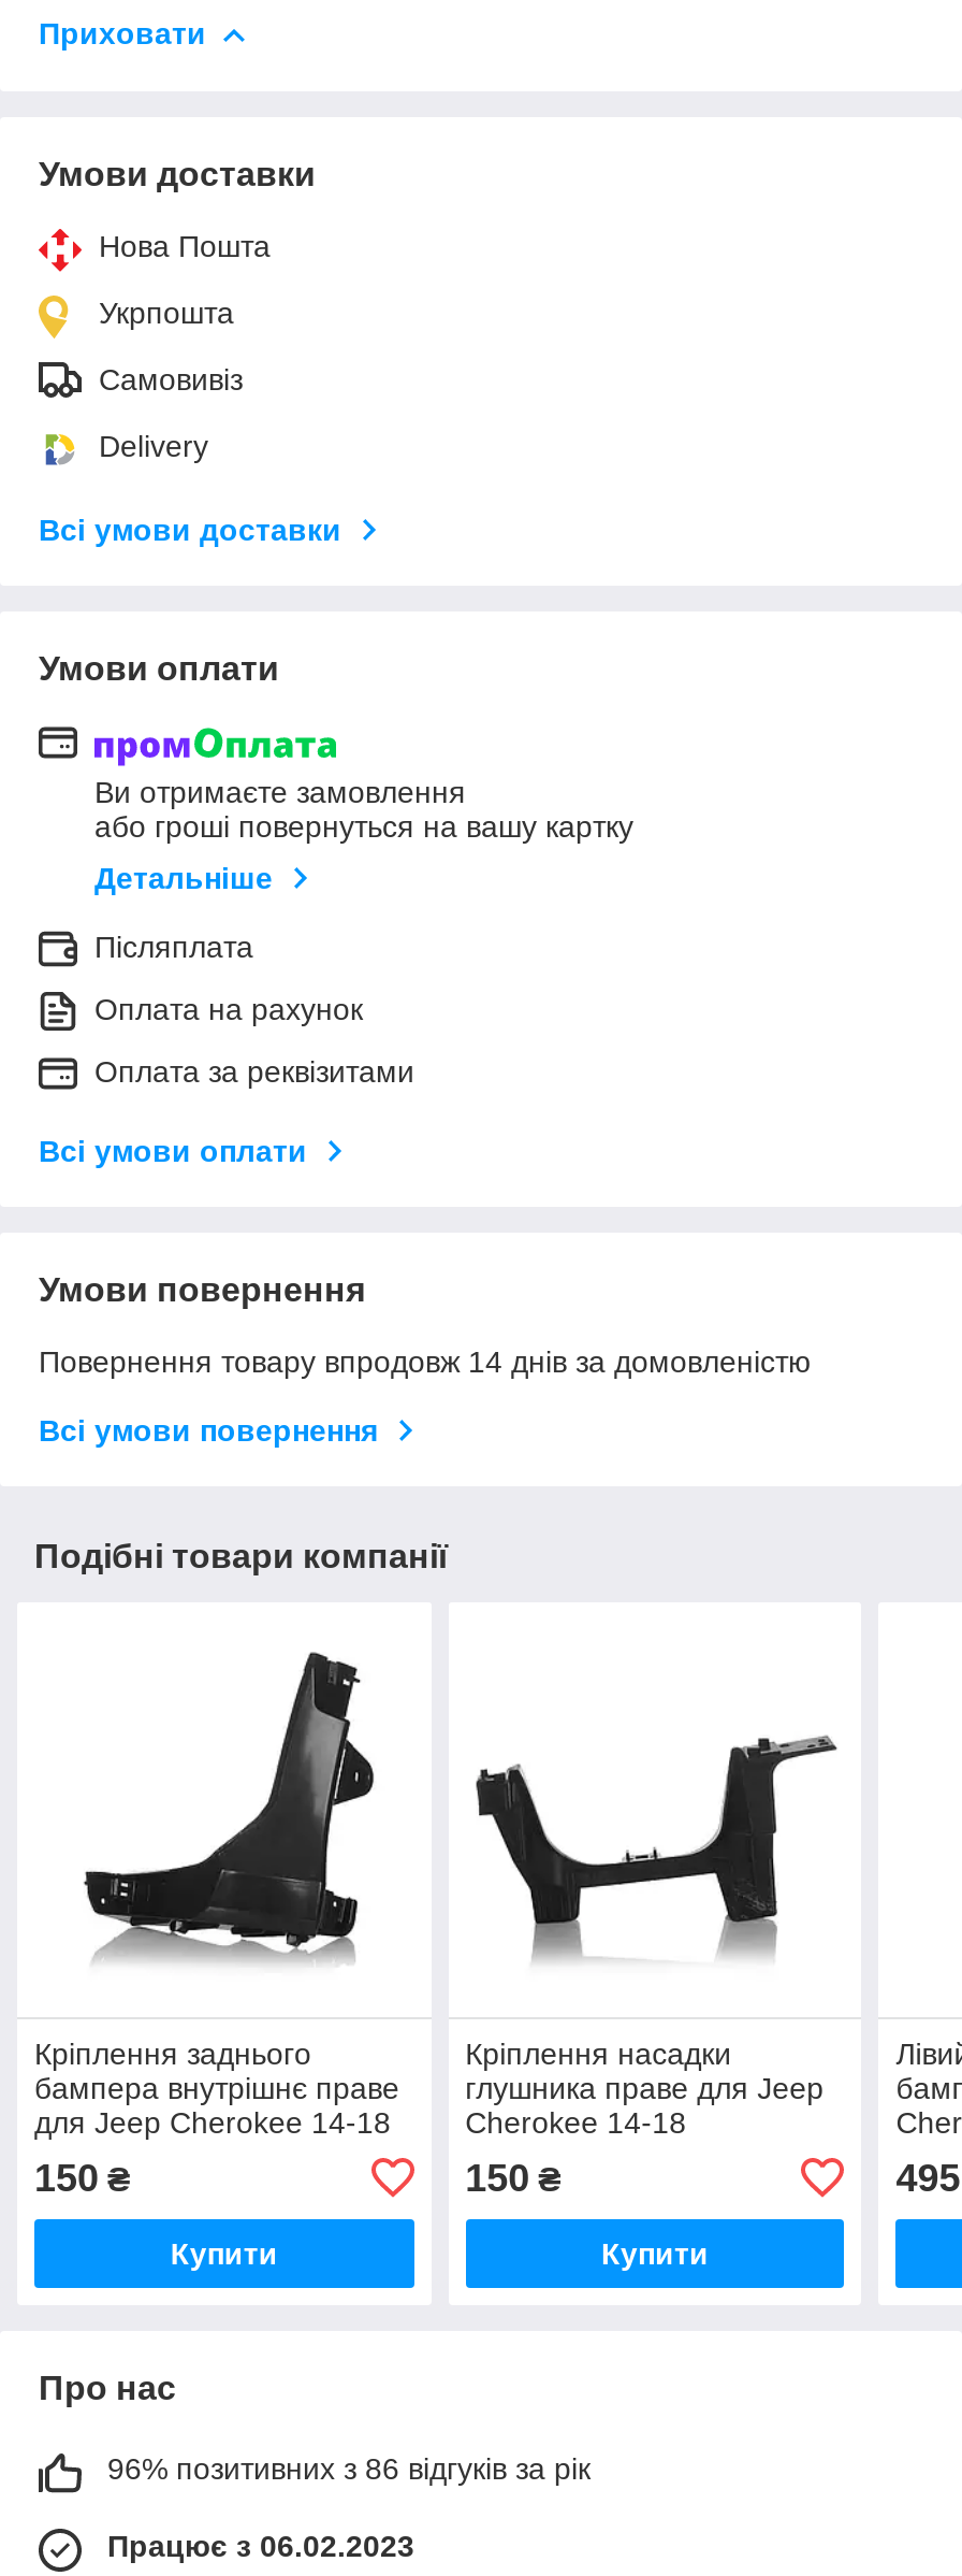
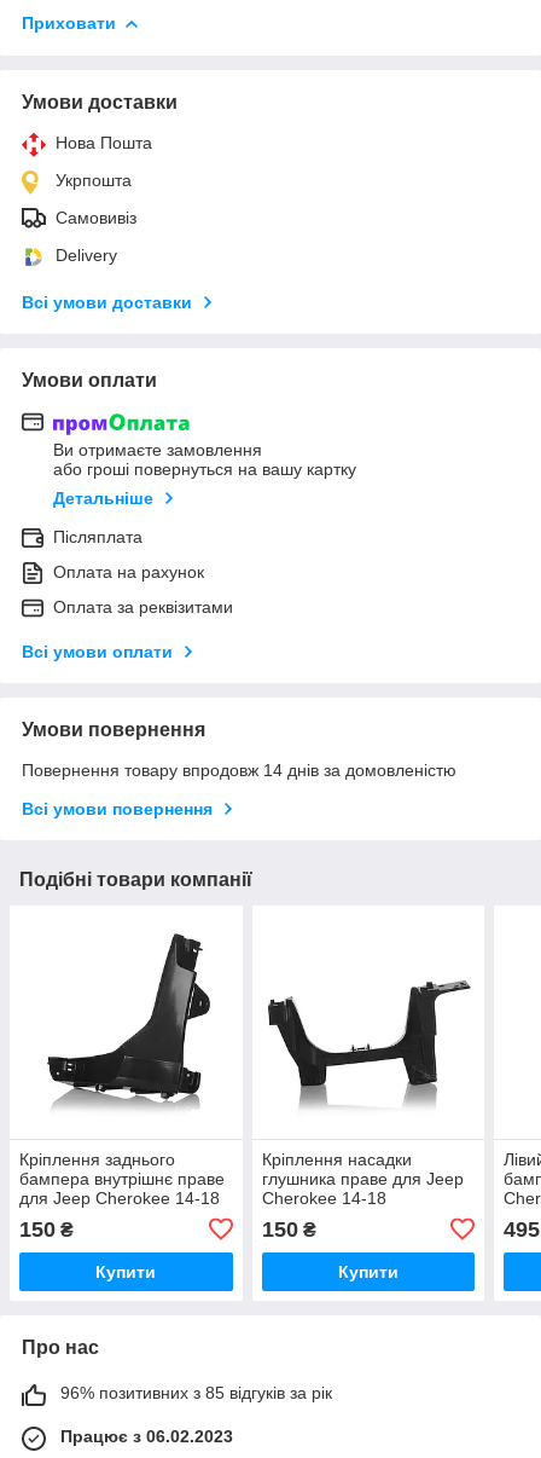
- 96% позитивних з 86 відгуків за рік
+ 96% позитивних з 85 відгуків за рік
